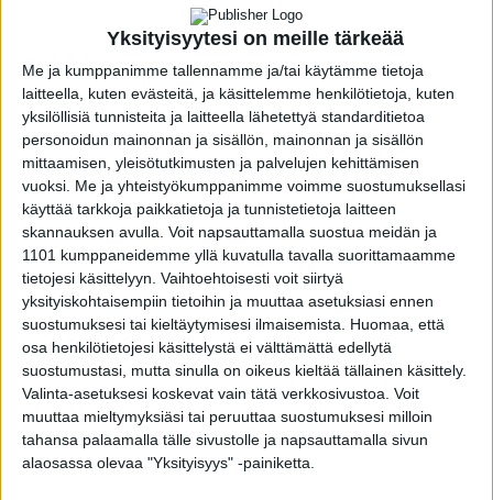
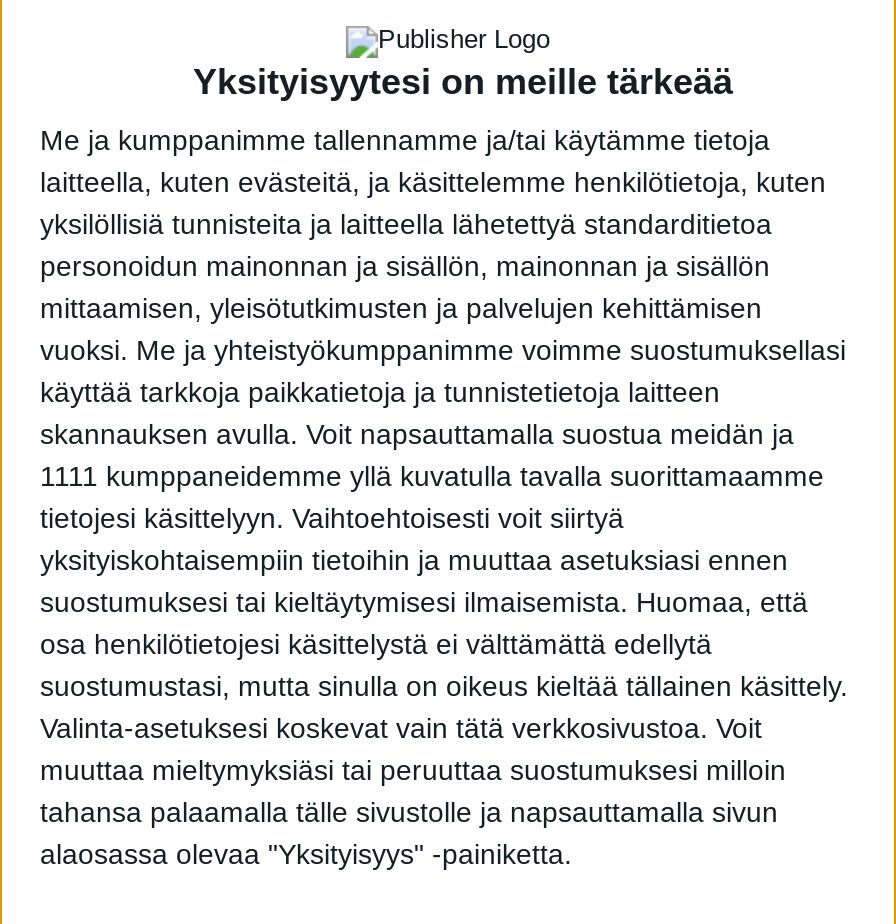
- 1101 kumppaneidemme yllä kuvatulla tavalla suorittamaamme
+ 1111 kumppaneidemme yllä kuvatulla tavalla suorittamaamme
